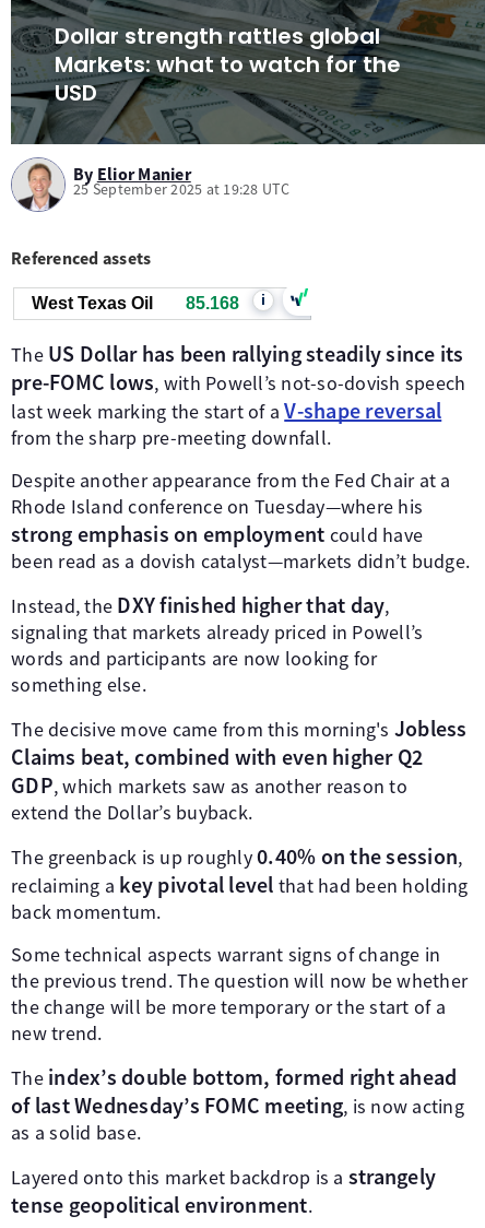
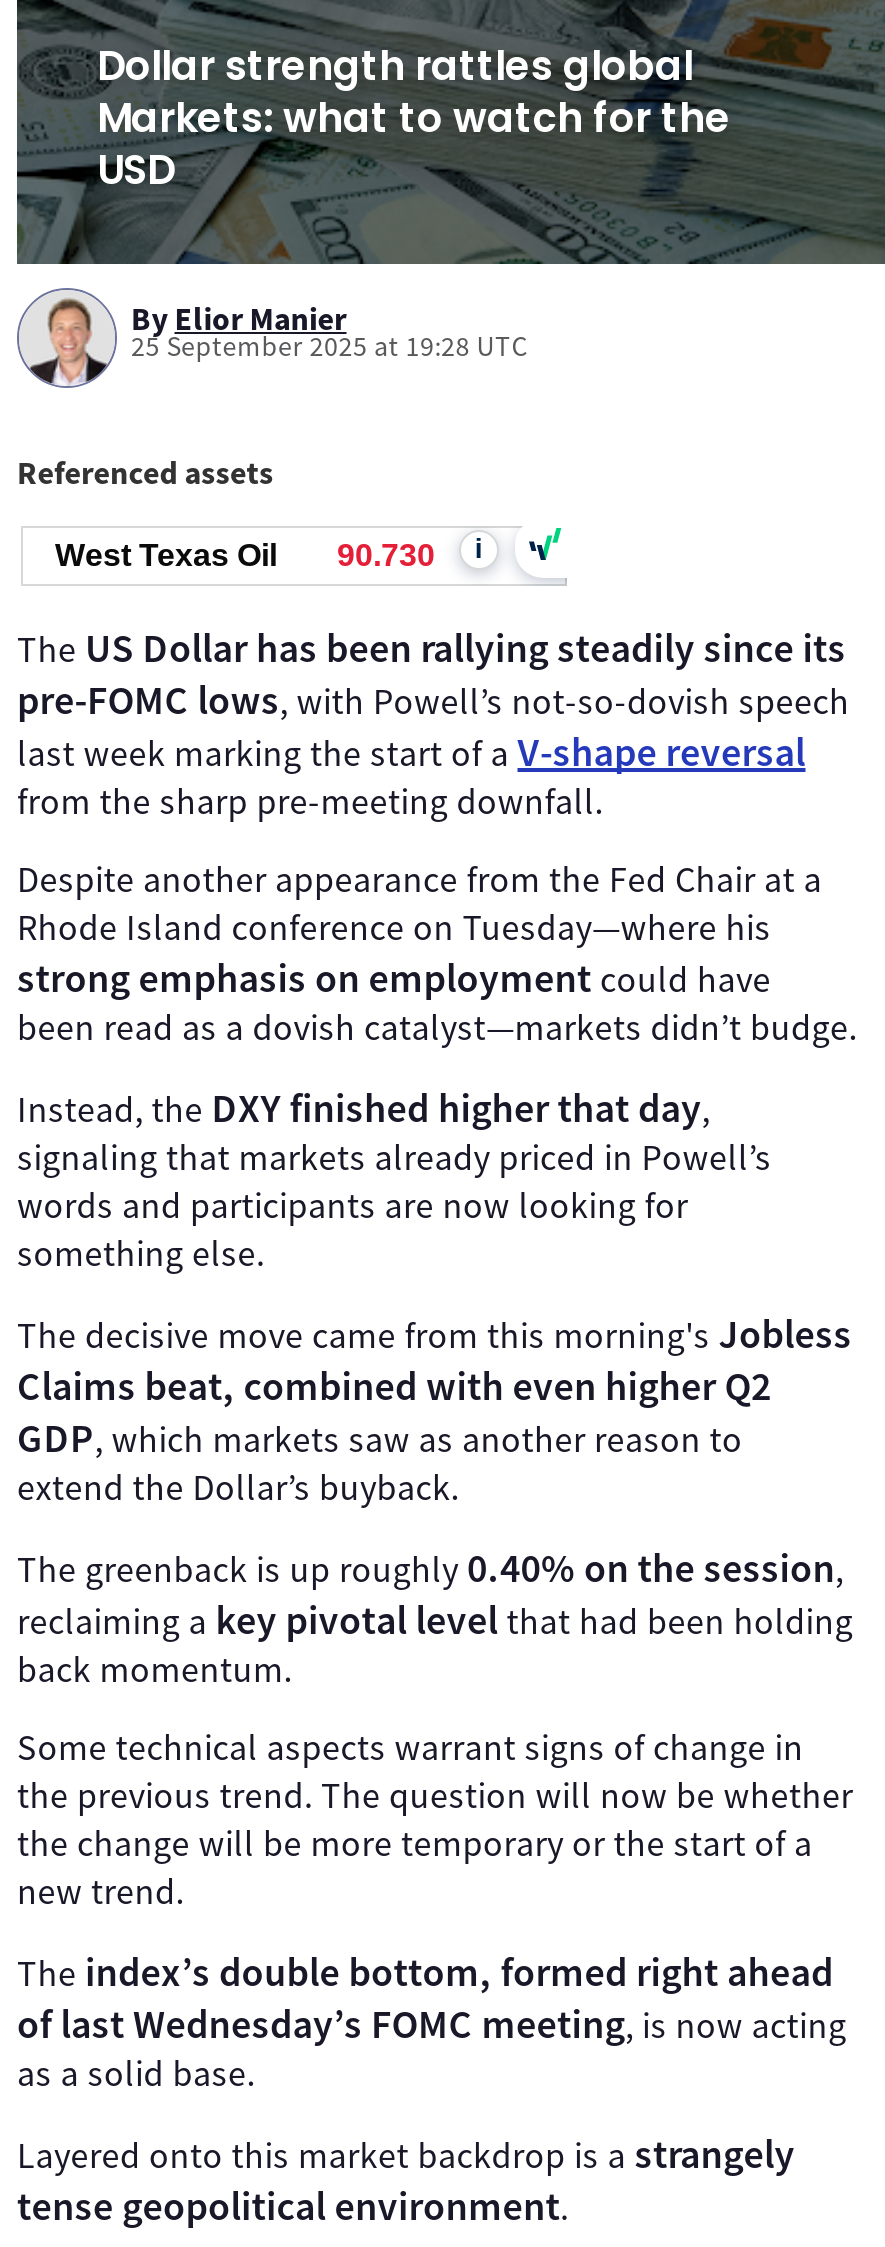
- West Texas Oil 85.168 i
+ West Texas Oil 90.730 i
